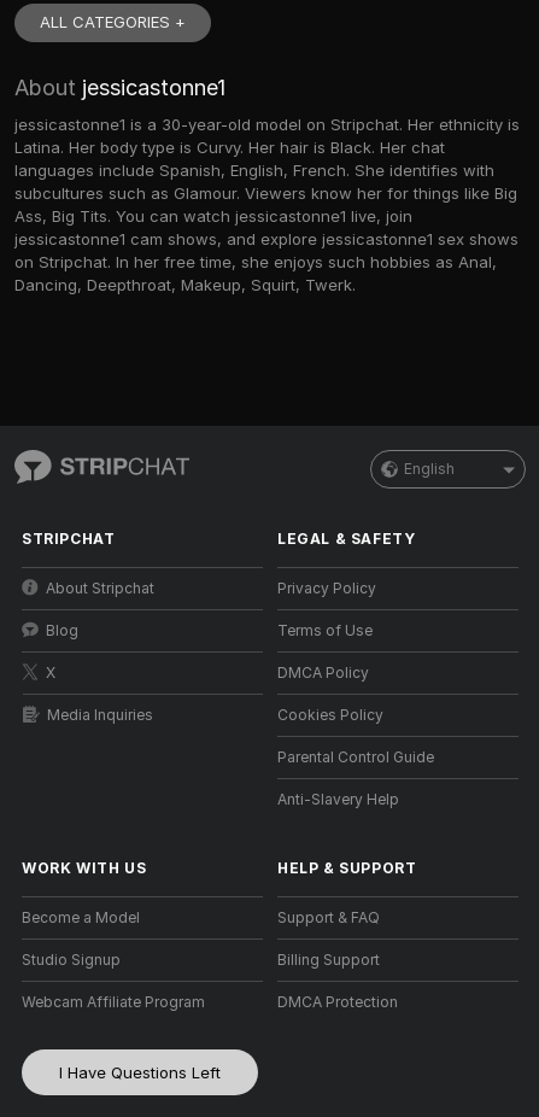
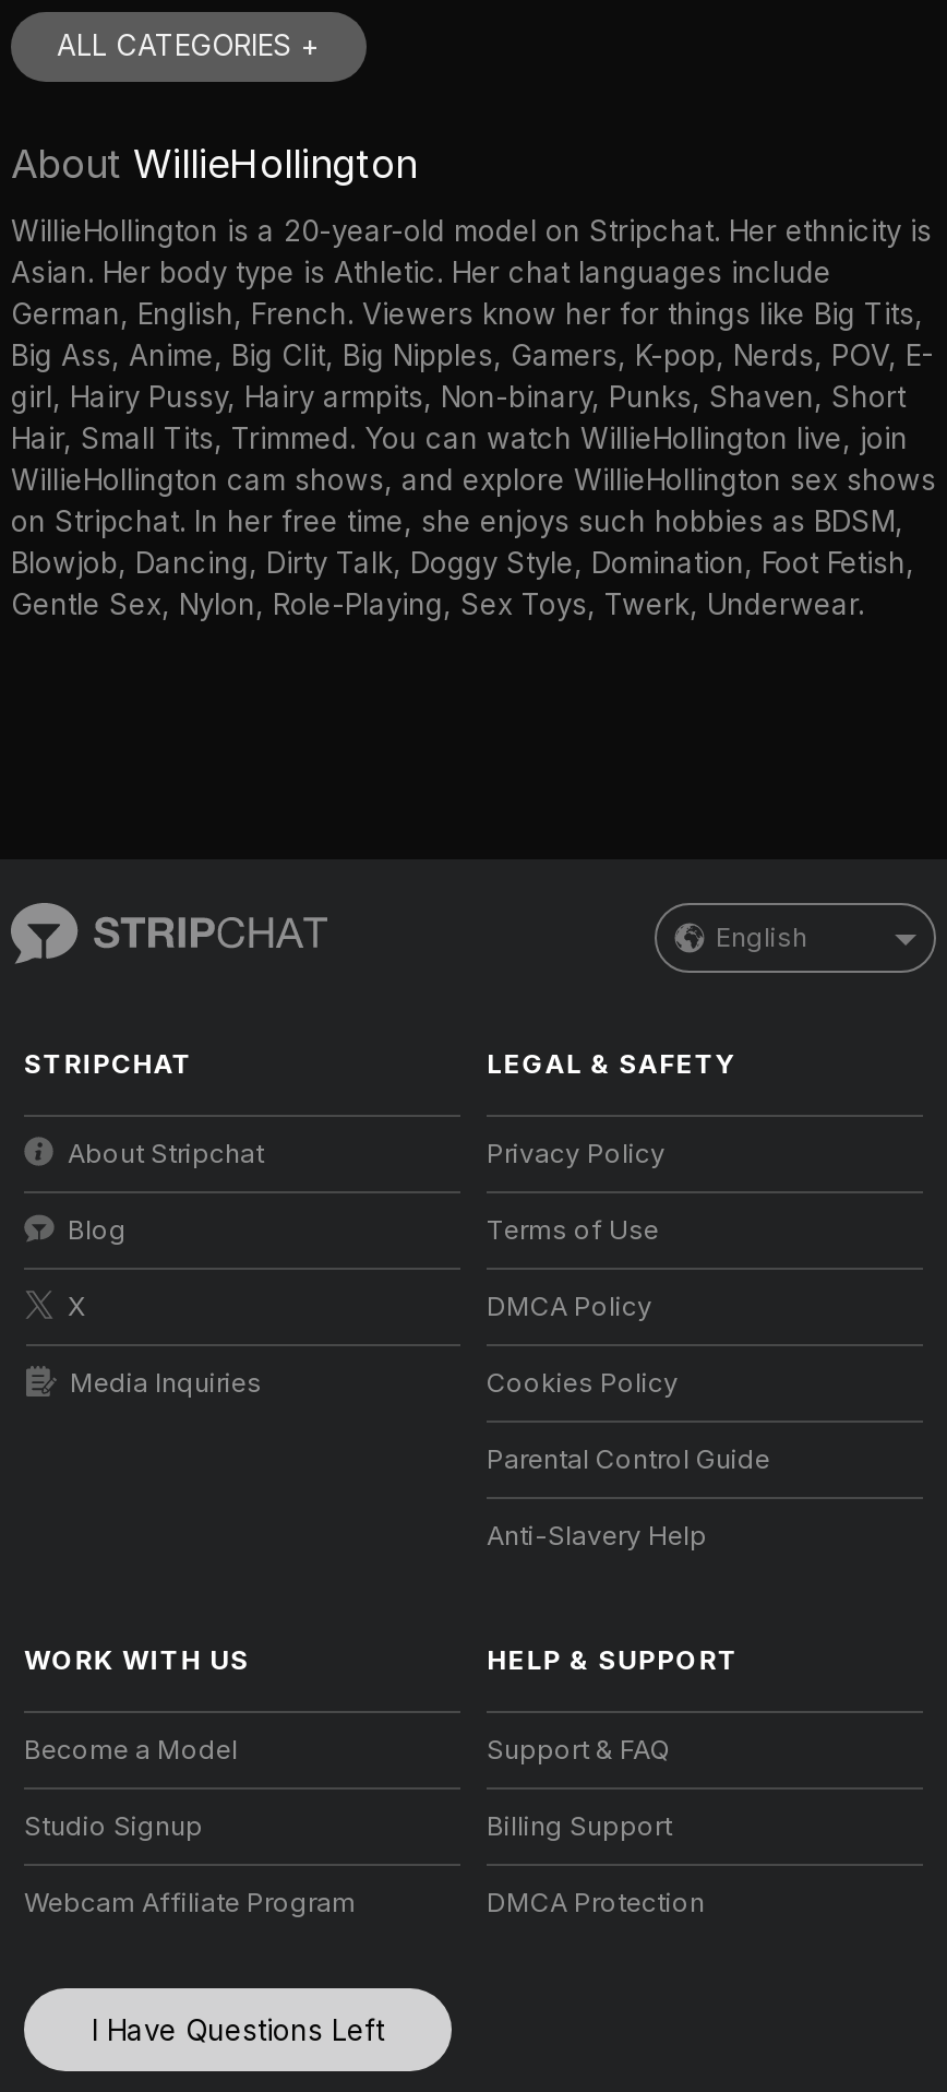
- About jessicastonne1
+ About WillieHollington

- jessicastonne1 is a 30-year-old model on Stripchat. Her ethnicity is
- Latina. Her body type is Curvy. Her hair is Black. Her chat
- languages include Spanish, English, French. She identifies with
- subcultures such as Glamour. Viewers know her for things like Big
- Ass, Big Tits. You can watch jessicastonne1 live, join
- jessicastonne1 cam shows, and explore jessicastonne1 sex shows
- on Stripchat. In her free time, she enjoys such hobbies as Anal,
- Dancing, Deepthroat, Makeup, Squirt, Twerk.
+ WillieHollington is a 20-year-old model on Stripchat. Her ethnicity is
+ Asian. Her body type is Athletic. Her chat languages include
+ German, English, French. Viewers know her for things like Big Tits,
+ Big Ass, Anime, Big Clit, Big Nipples, Gamers, K-pop, Nerds, POV, E-
+ girl, Hairy Pussy, Hairy armpits, Non-binary, Punks, Shaven, Short
+ Hair, Small Tits, Trimmed. You can watch WillieHollington live, join
+ WillieHollington cam shows, and explore WillieHollington sex shows
+ on Stripchat. In her free time, she enjoys such hobbies as BDSM,
+ Blowjob, Dancing, Dirty Talk, Doggy Style, Domination, Foot Fetish,
+ Gentle Sex, Nylon, Role-Playing, Sex Toys, Twerk, Underwear.
